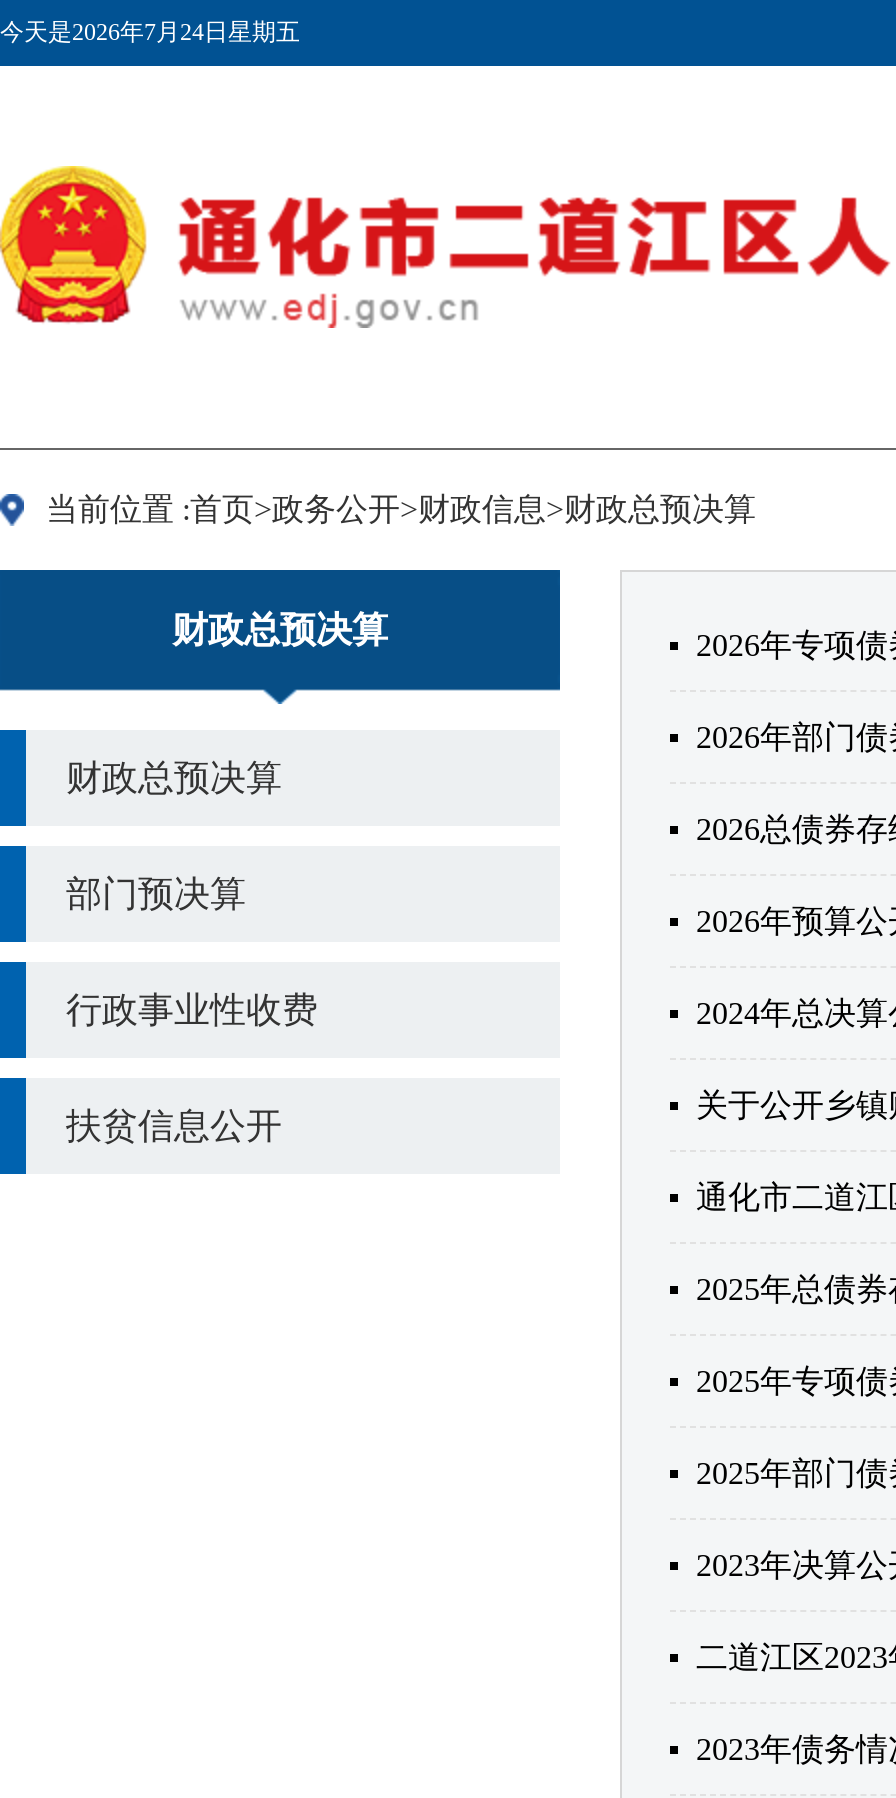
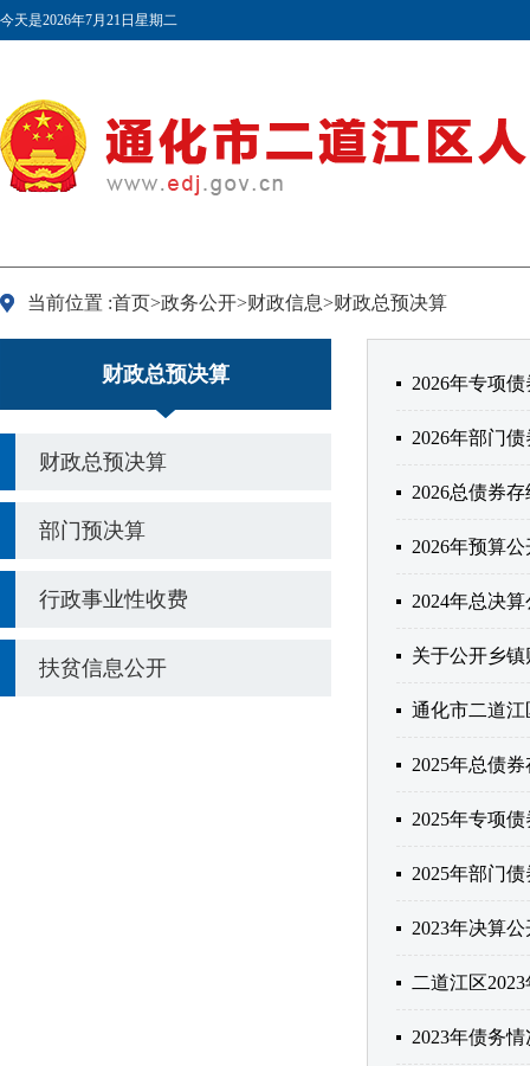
- 今天是2026年7月24日星期五
+ 今天是2026年7月21日星期二
